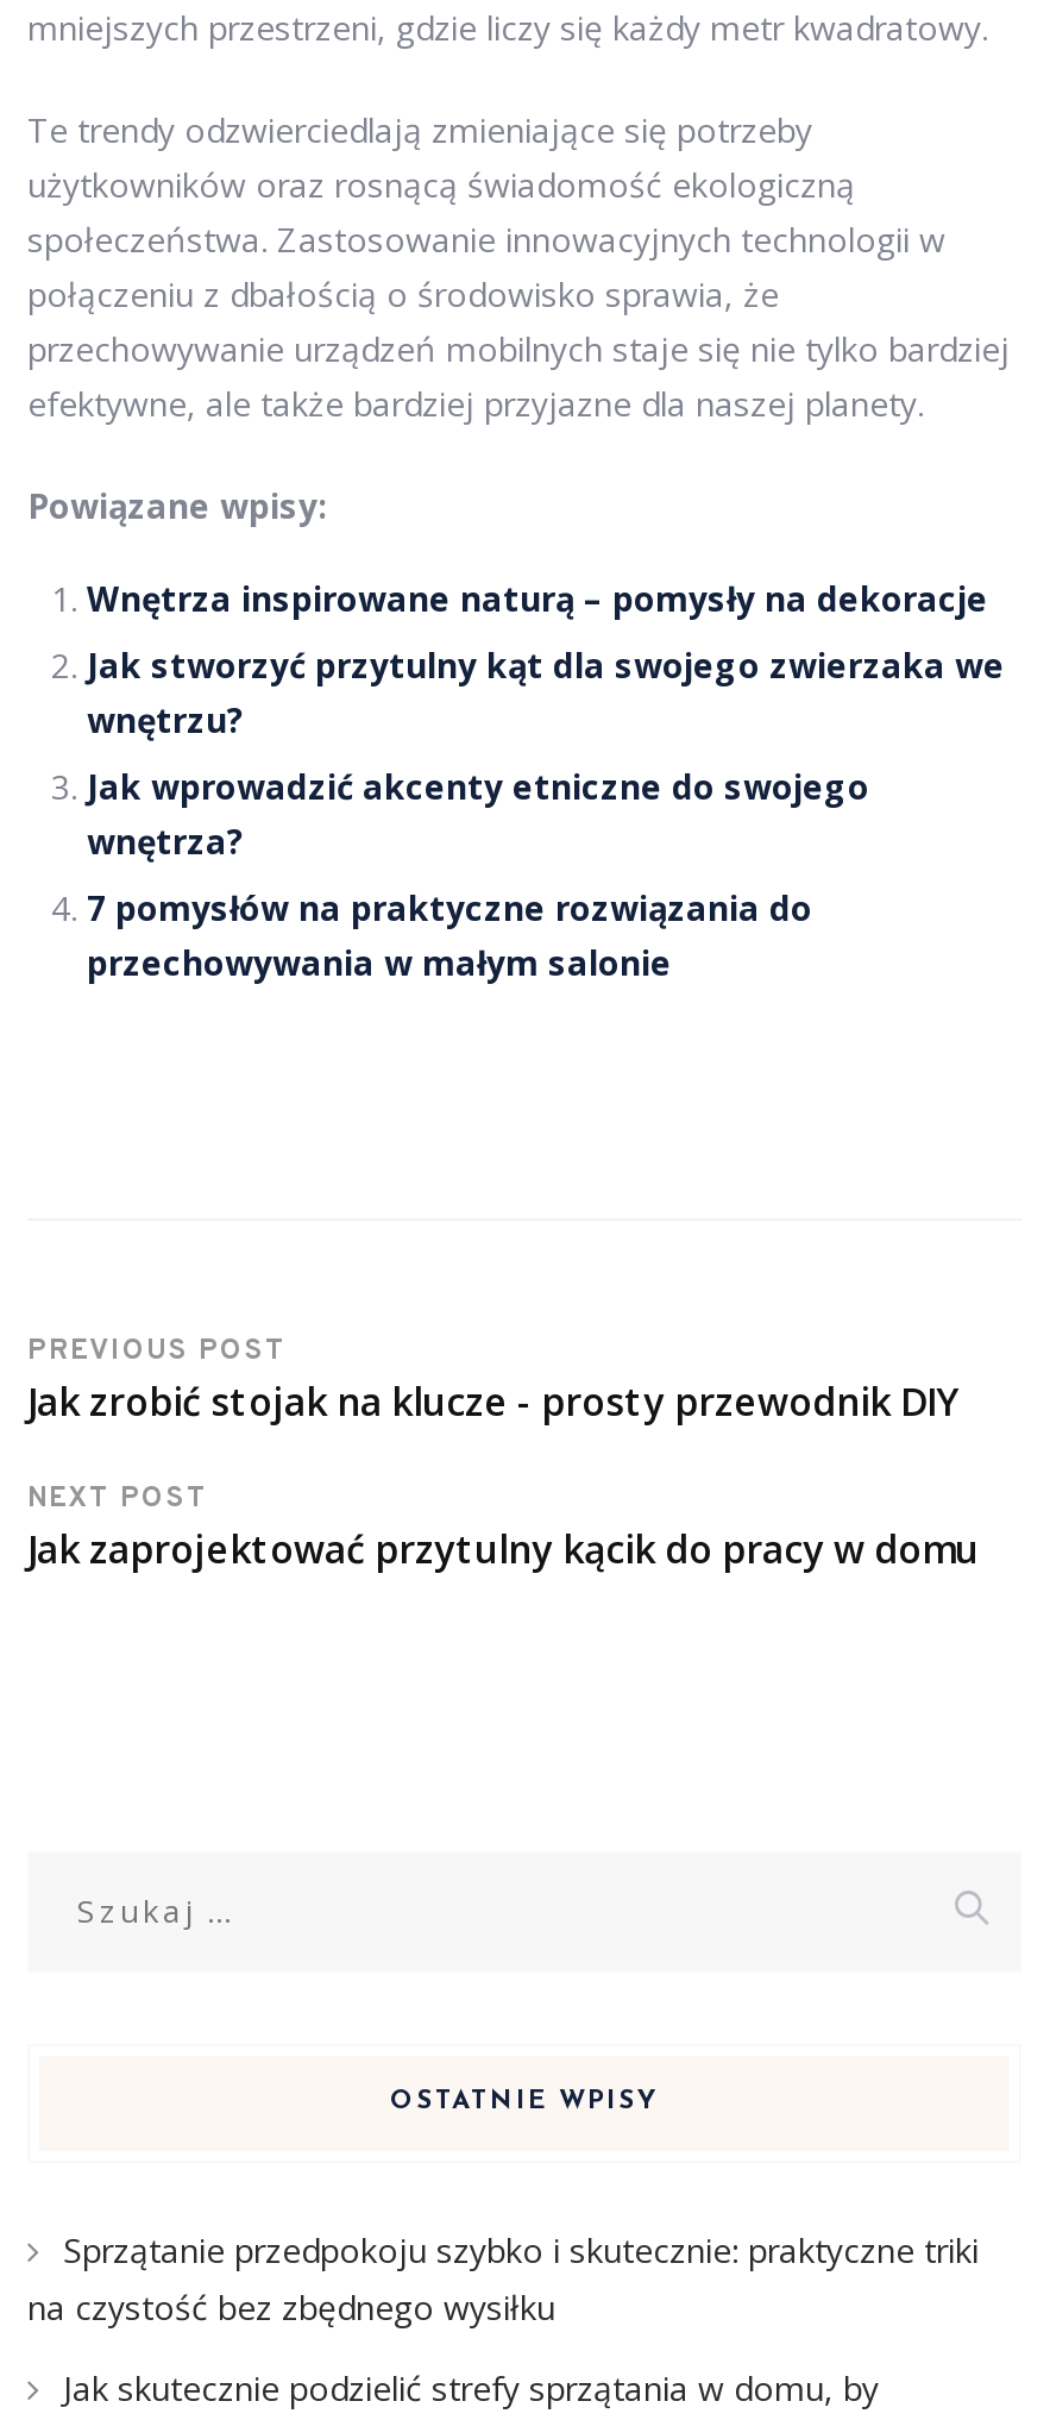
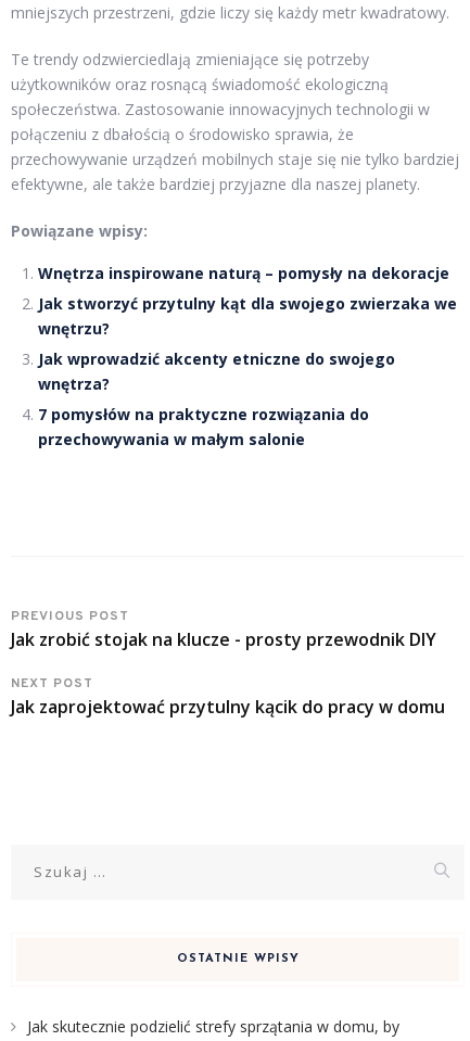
- Sprzątanie przedpokoju szybko i skutecznie: praktyczne triki
- na czystość bez zbędnego wysiłku
